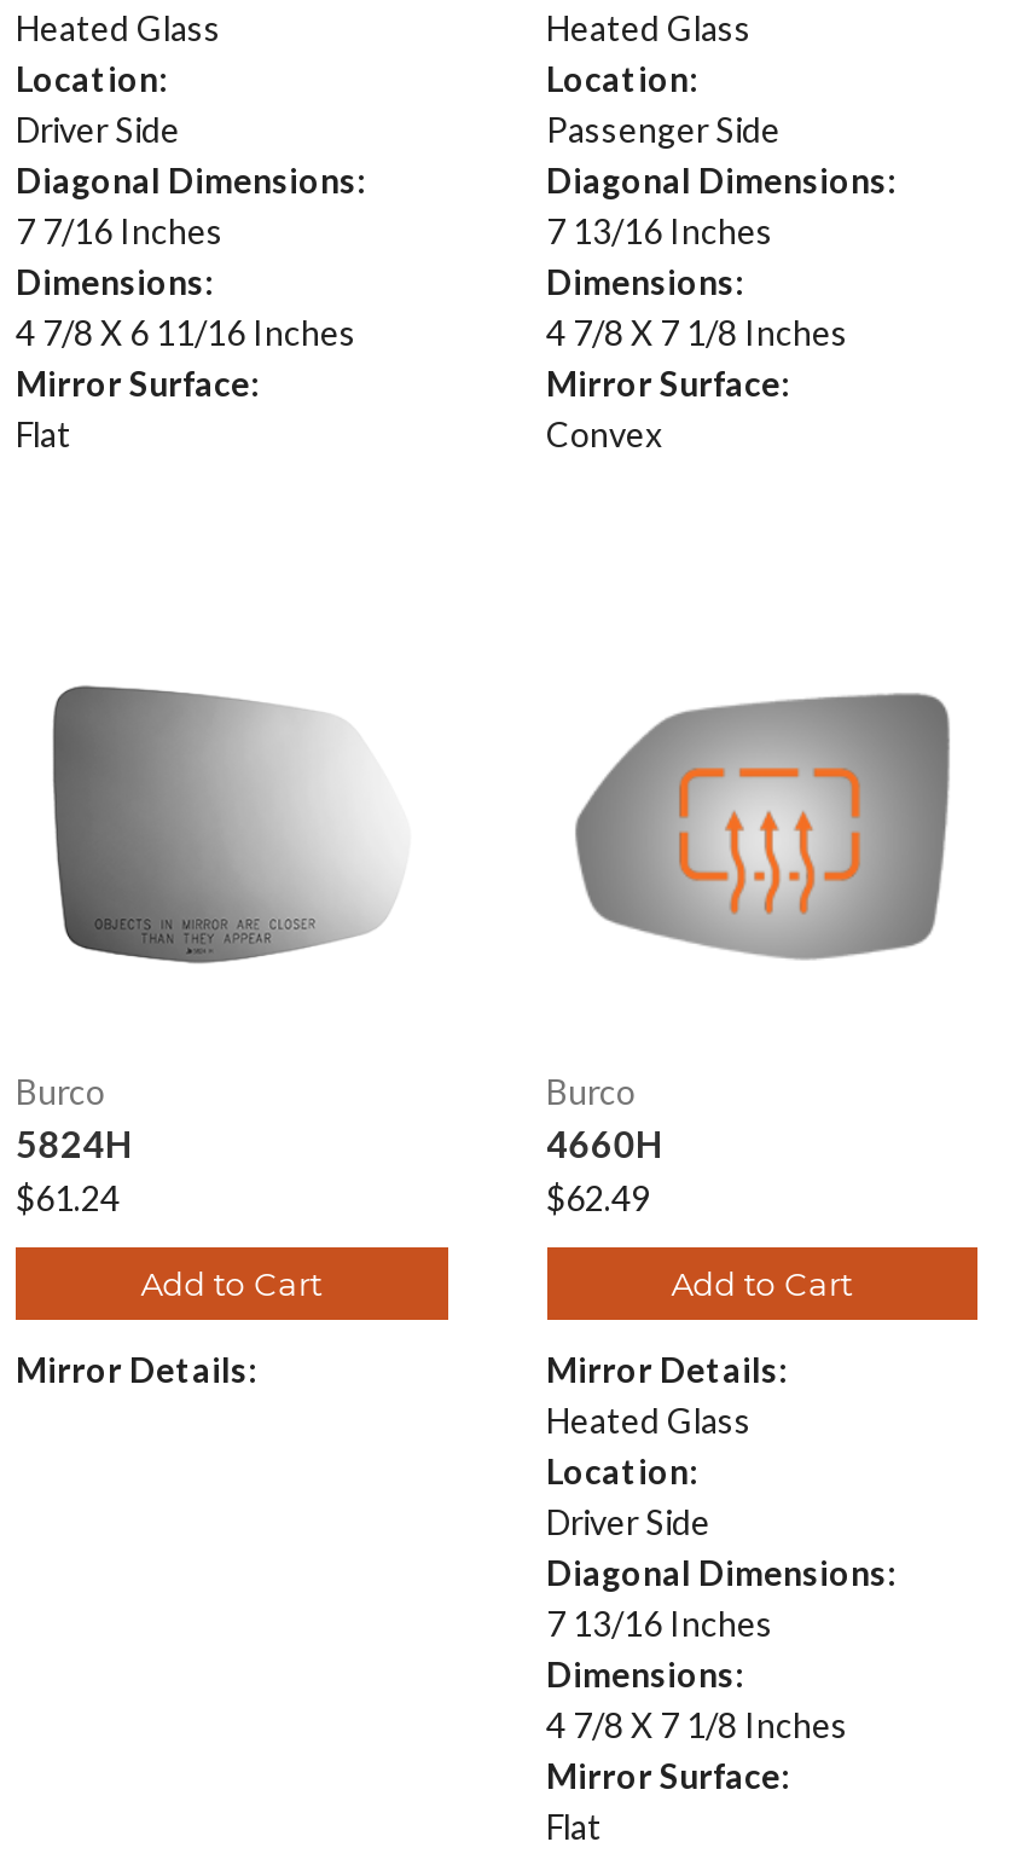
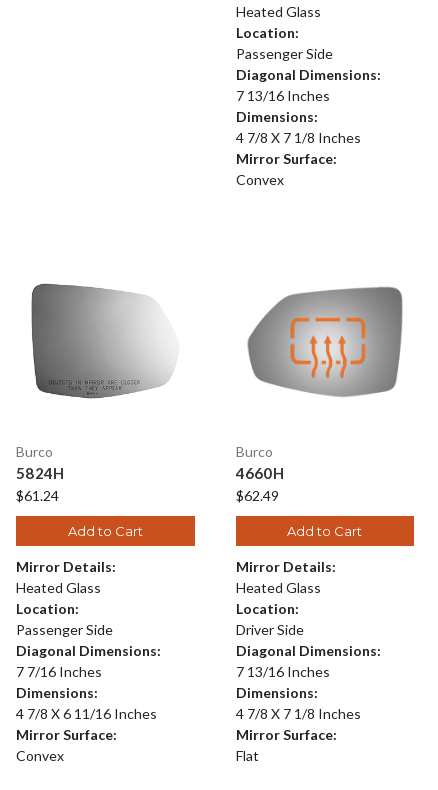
- Heated Glass
- Location:
- Driver Side
- Diagonal Dimensions:
- 7 7/16 Inches
- Dimensions:
- 4 7/8 X 6 11/16 Inches
- Mirror Surface:
- Flat

+ Heated Glass
+ Location:
+ Passenger Side
+ Diagonal Dimensions:
+ 7 7/16 Inches
+ Dimensions:
+ 4 7/8 X 6 11/16 Inches
+ Mirror Surface:
+ Convex
